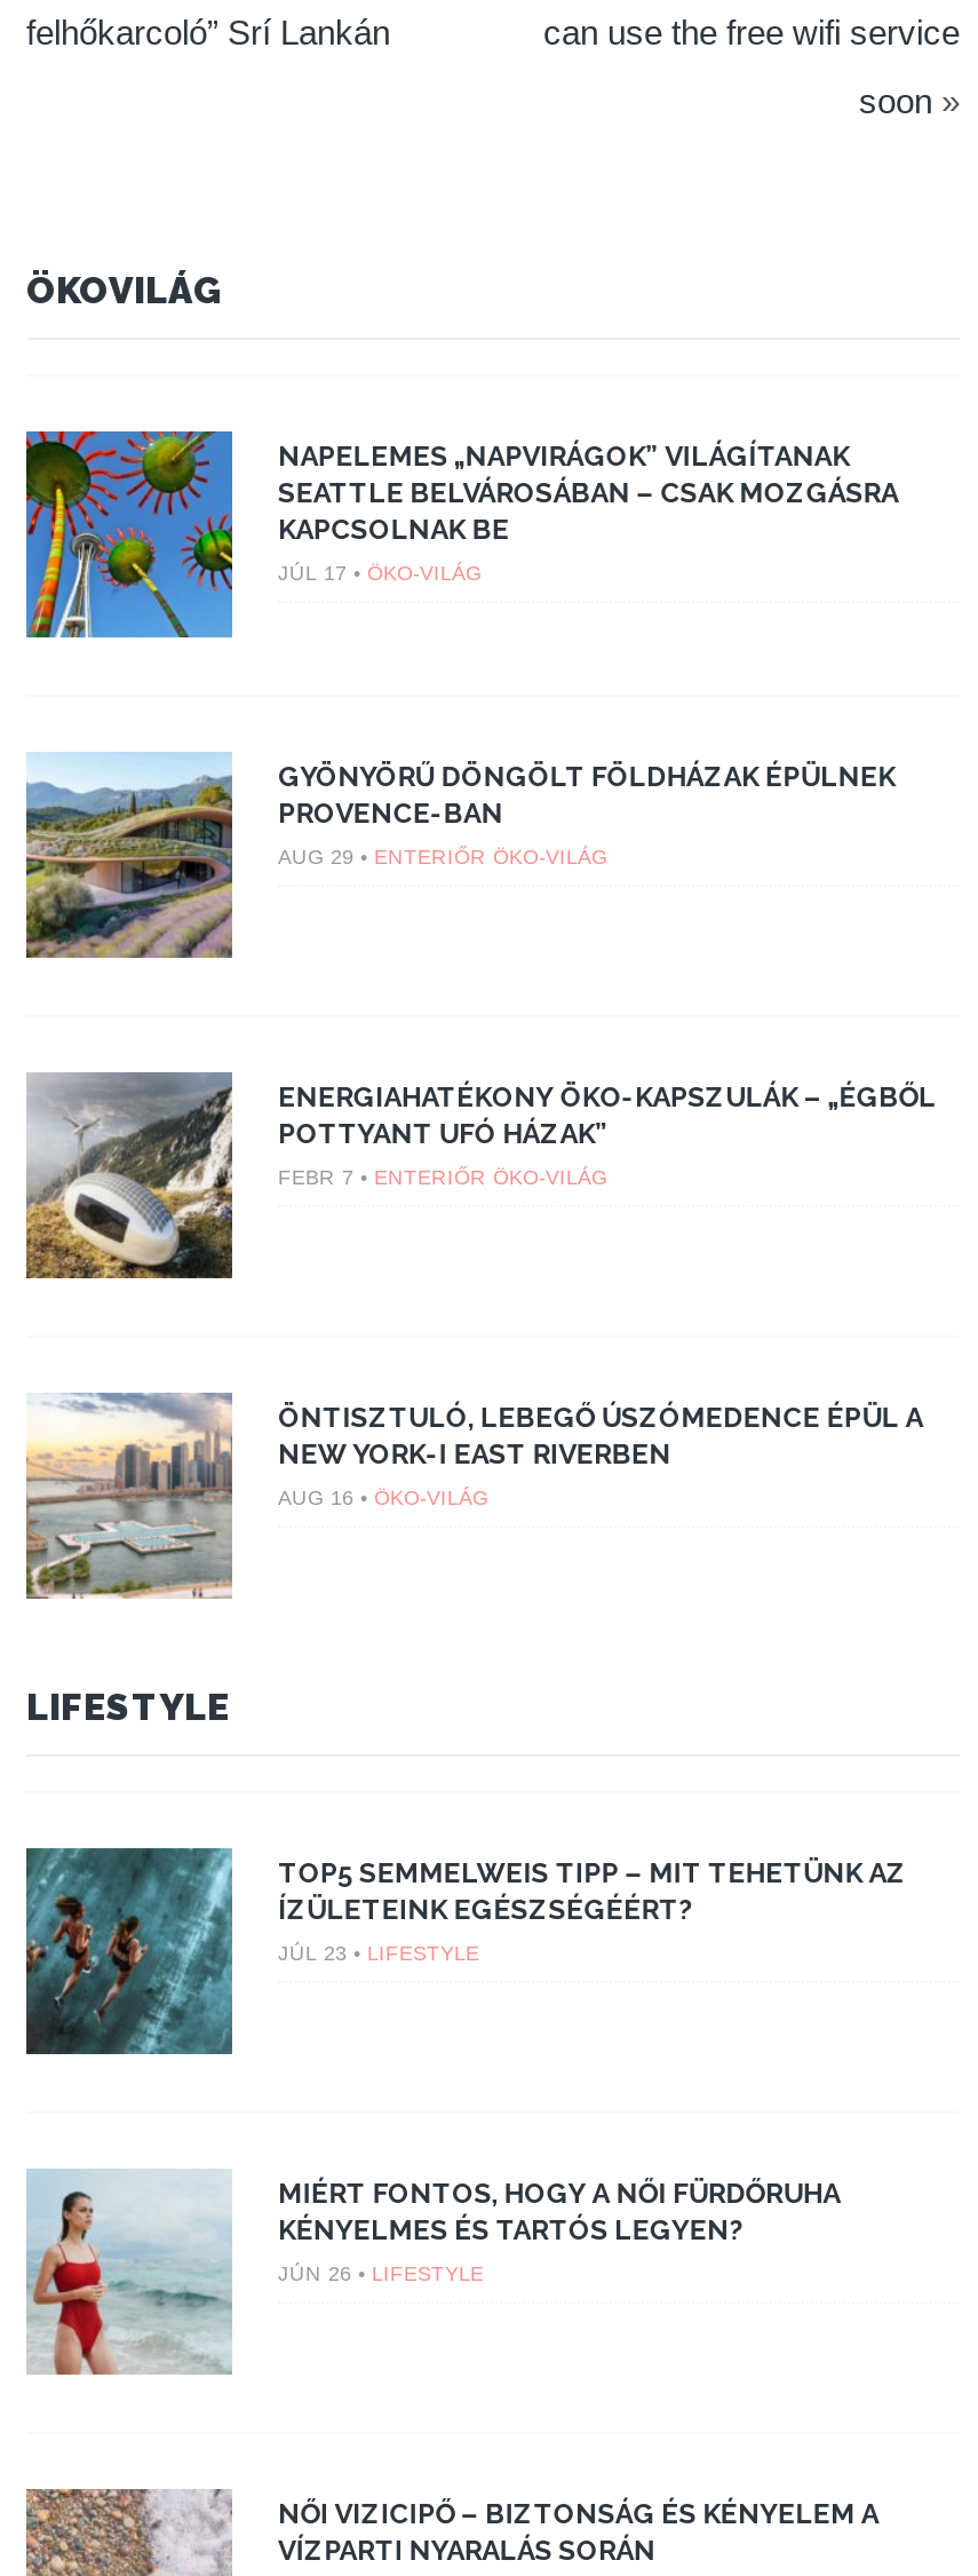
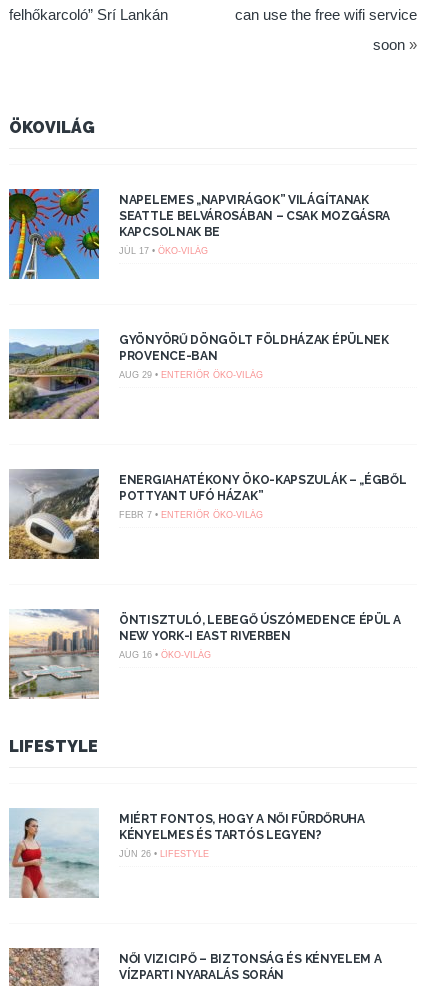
- [image]
- TOP5 SEMMELWEIS TIPP – MIT TEHETÜNK AZ
- ÍZÜLETEINK EGÉSZSÉGÉÉRT?
- JÚL 23 • LIFESTYLE
